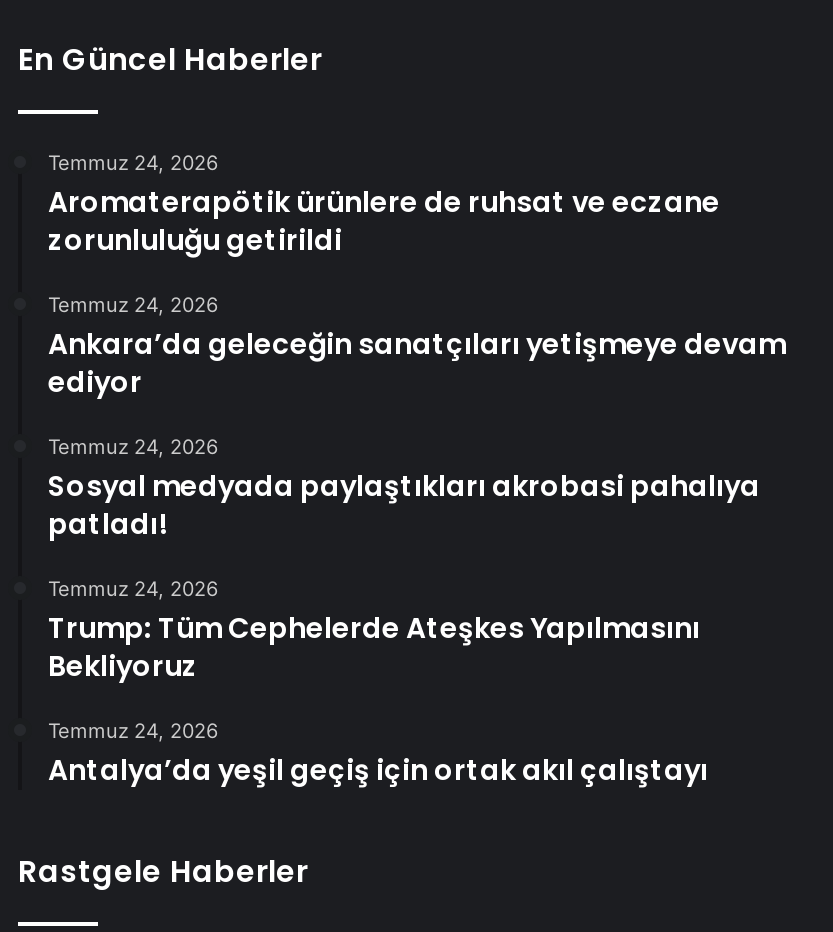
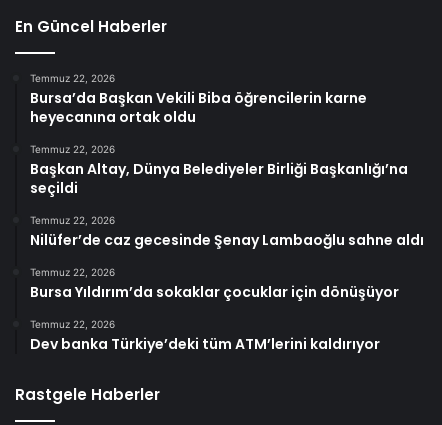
- Temmuz 24, 2026
- Aromaterapötik ürünlere de ruhsat ve eczane
- zorunluluğu getirildi
+ Temmuz 22, 2026
+ Bursa’da Başkan Vekili Biba öğrencilerin karne
+ heyecanına ortak oldu

- Temmuz 24, 2026
- Ankara’da geleceğin sanatçıları yetişmeye devam
- ediyor
+ Temmuz 22, 2026
+ Başkan Altay, Dünya Belediyeler Birliği Başkanlığı’na
+ seçildi

- Temmuz 24, 2026
- Sosyal medyada paylaştıkları akrobasi pahalıya
- patladı!
+ Temmuz 22, 2026
+ Nilüfer’de caz gecesinde Şenay Lambaoğlu sahne aldı

- Temmuz 24, 2026
- Trump: Tüm Cephelerde Ateşkes Yapılmasını
- Bekliyoruz
+ Temmuz 22, 2026
+ Bursa Yıldırım’da sokaklar çocuklar için dönüşüyor

- Temmuz 24, 2026
- Antalya’da yeşil geçiş için ortak akıl çalıştayı
+ Temmuz 22, 2026
+ Dev banka Türkiye’deki tüm ATM’lerini kaldırıyor
